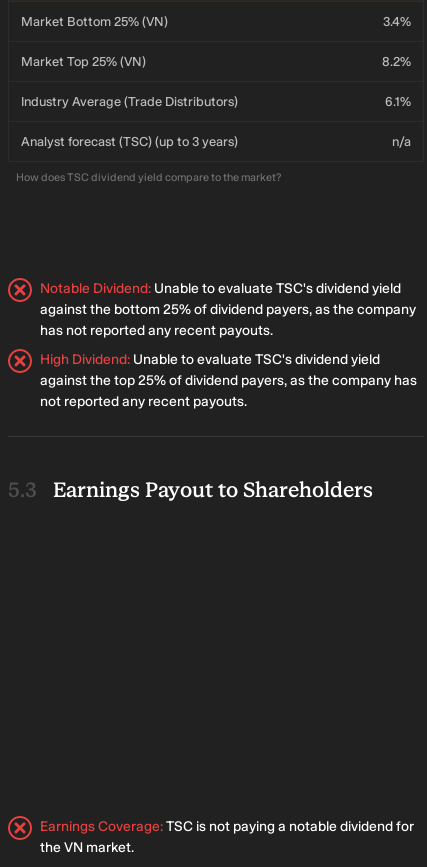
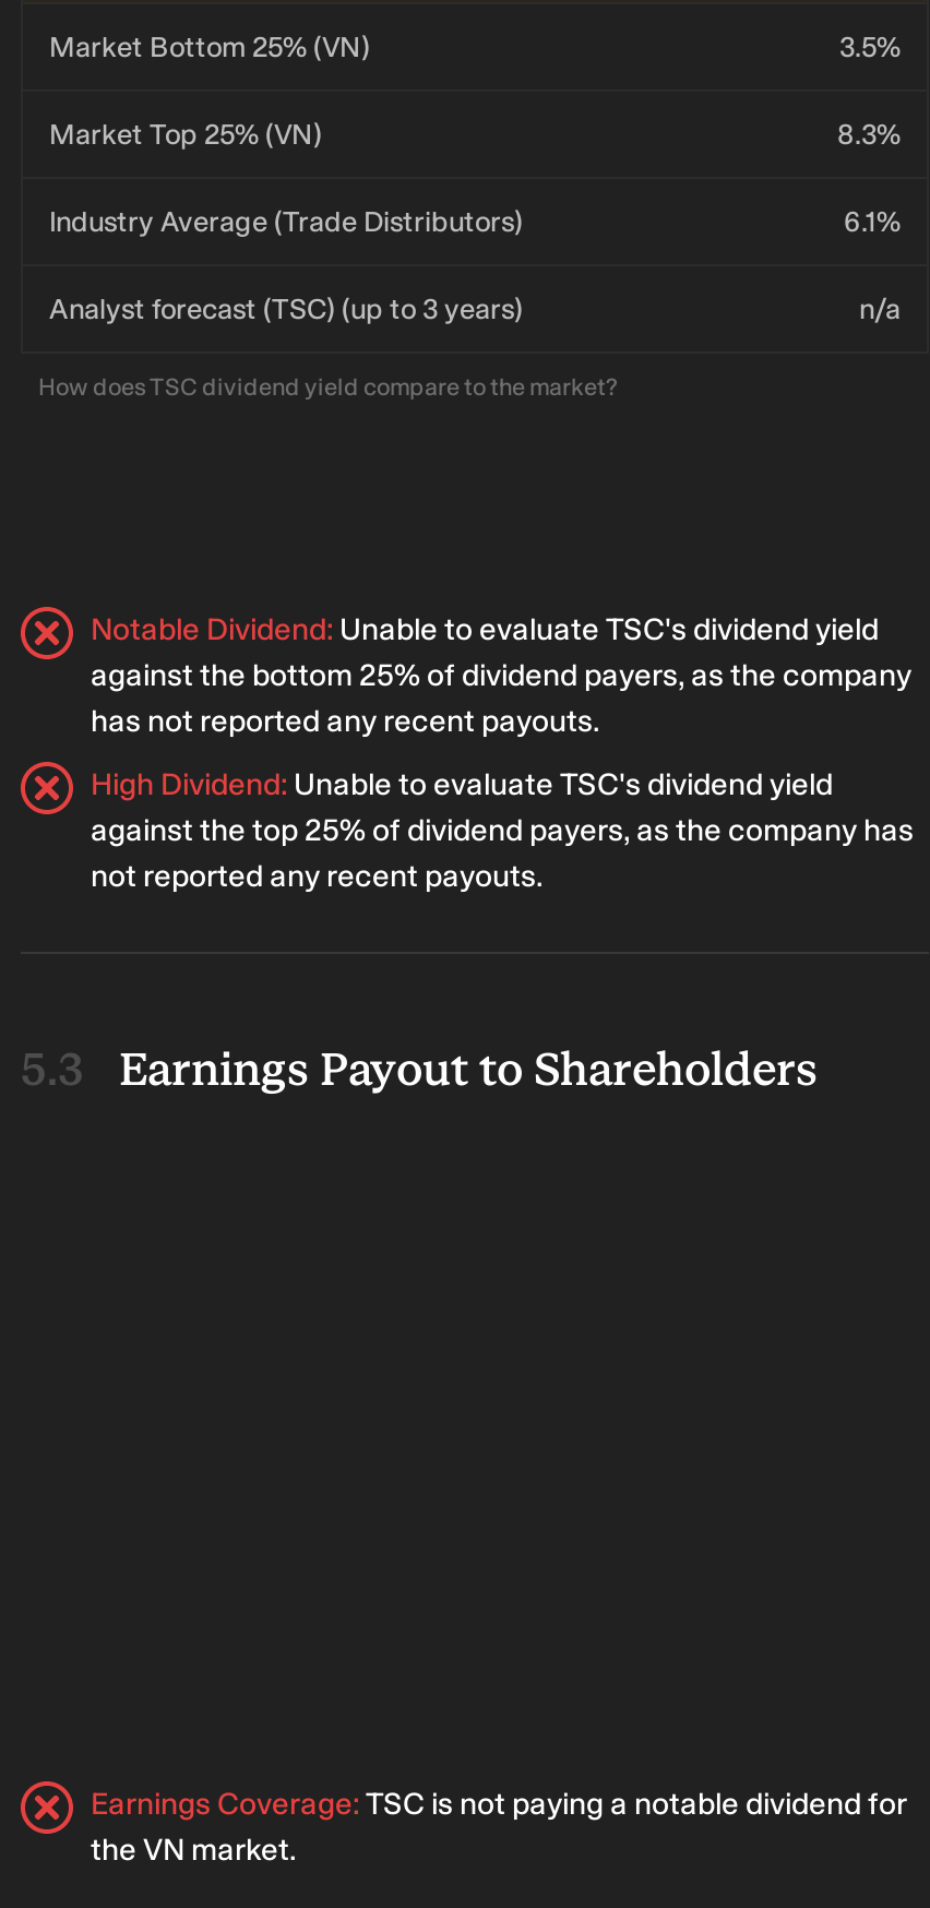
- 3.4%
+ 3.5%

- 8.2%
+ 8.3%
